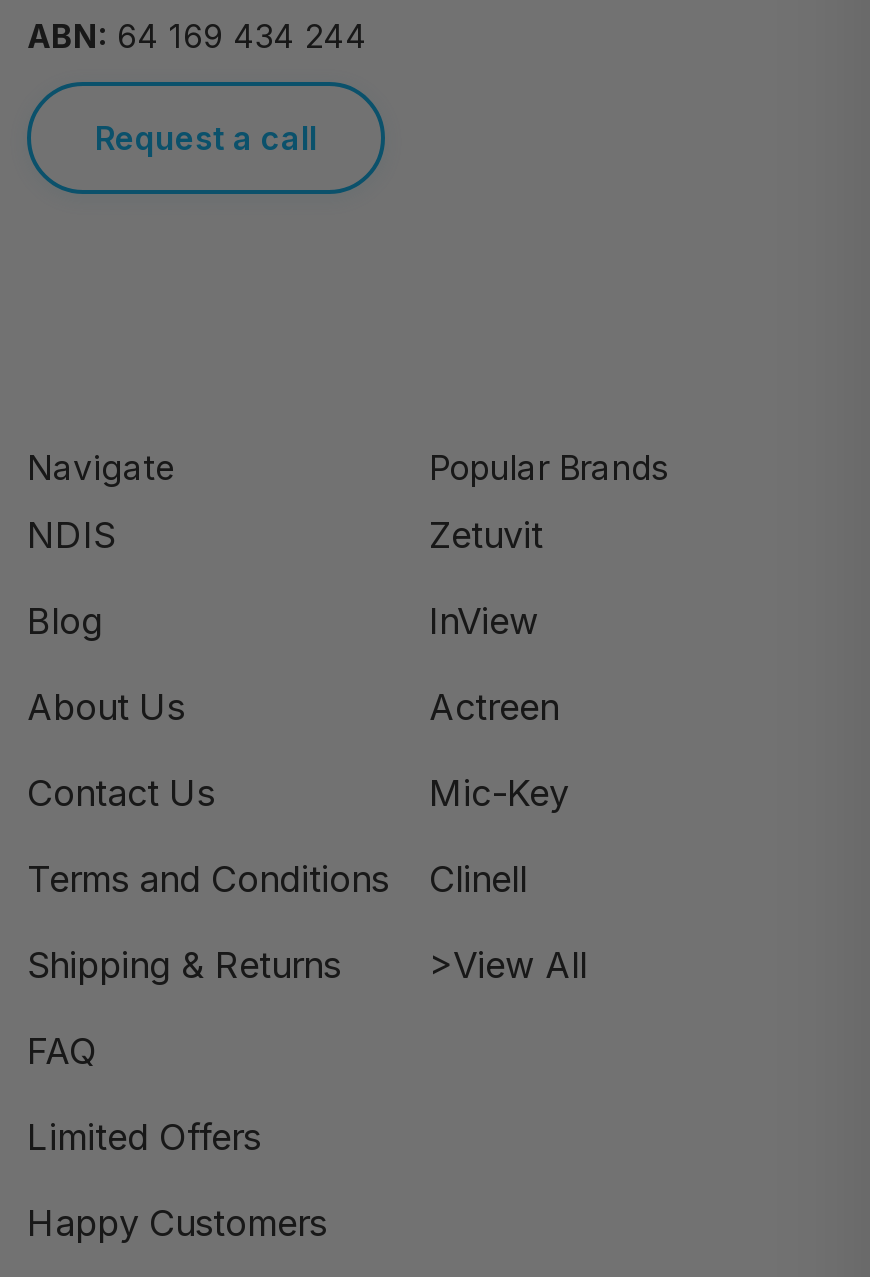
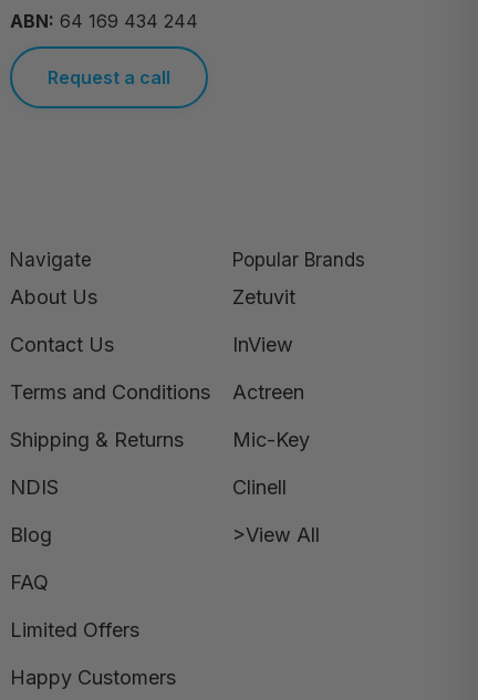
moved down: NDIS | Blog

moved up: About Us | Contact Us | Terms and Conditions | Shipping & Returns
